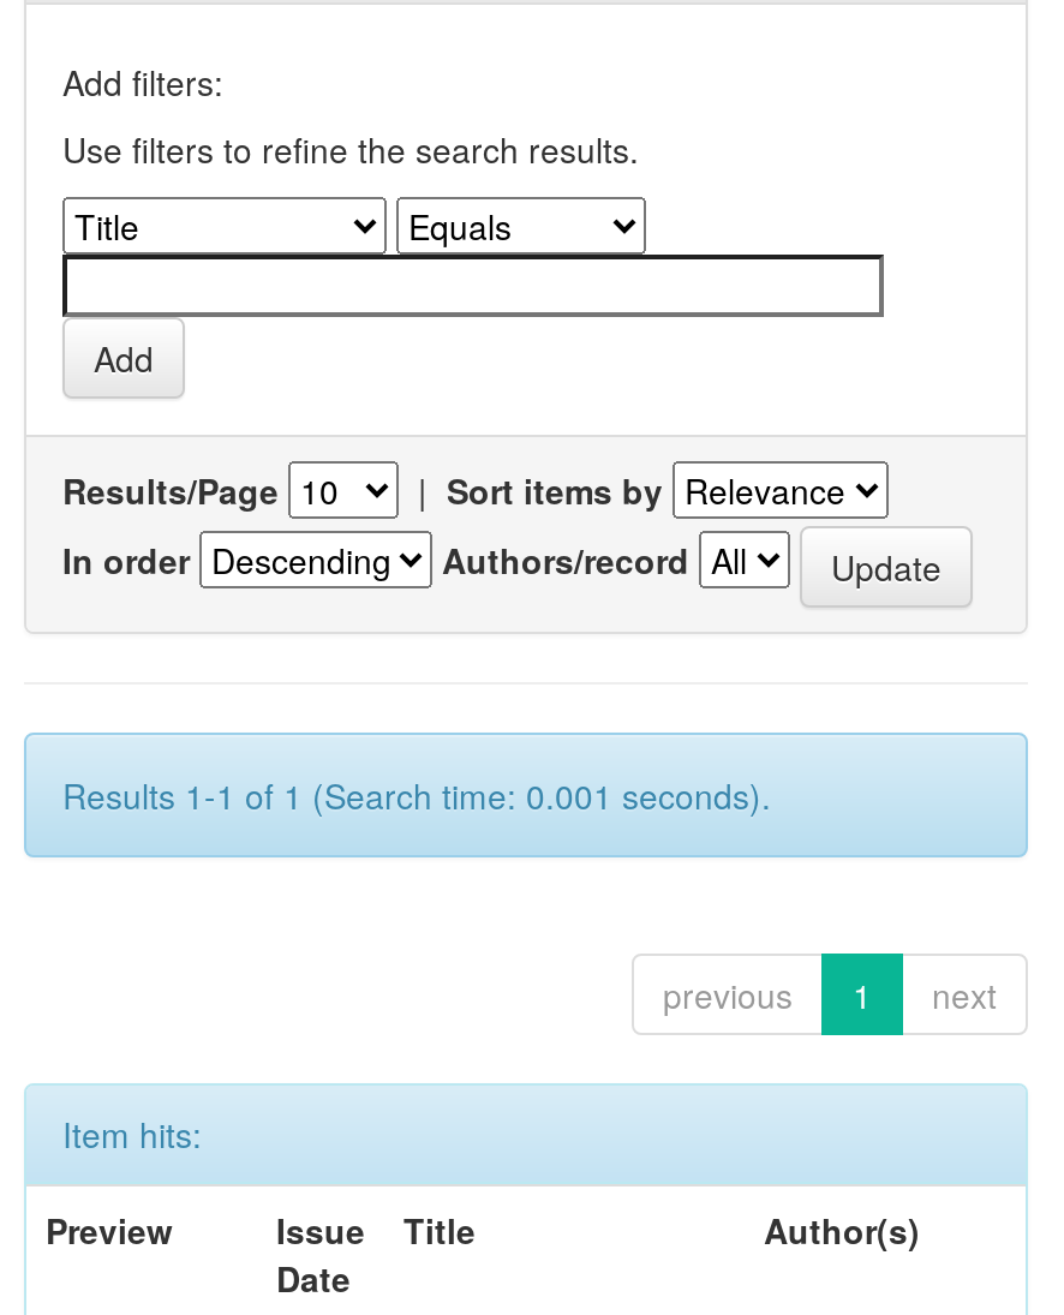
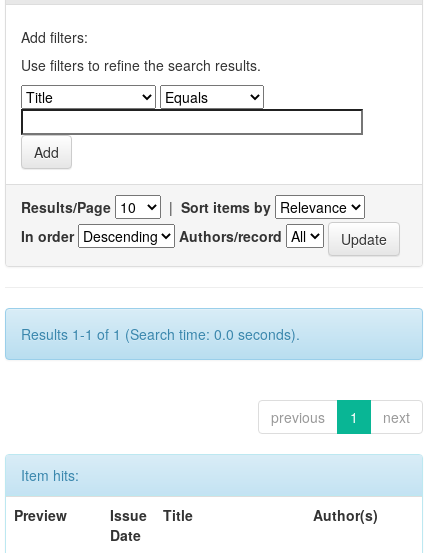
- Results 1-1 of 1 (Search time: 0.001 seconds).
+ Results 1-1 of 1 (Search time: 0.0 seconds).
